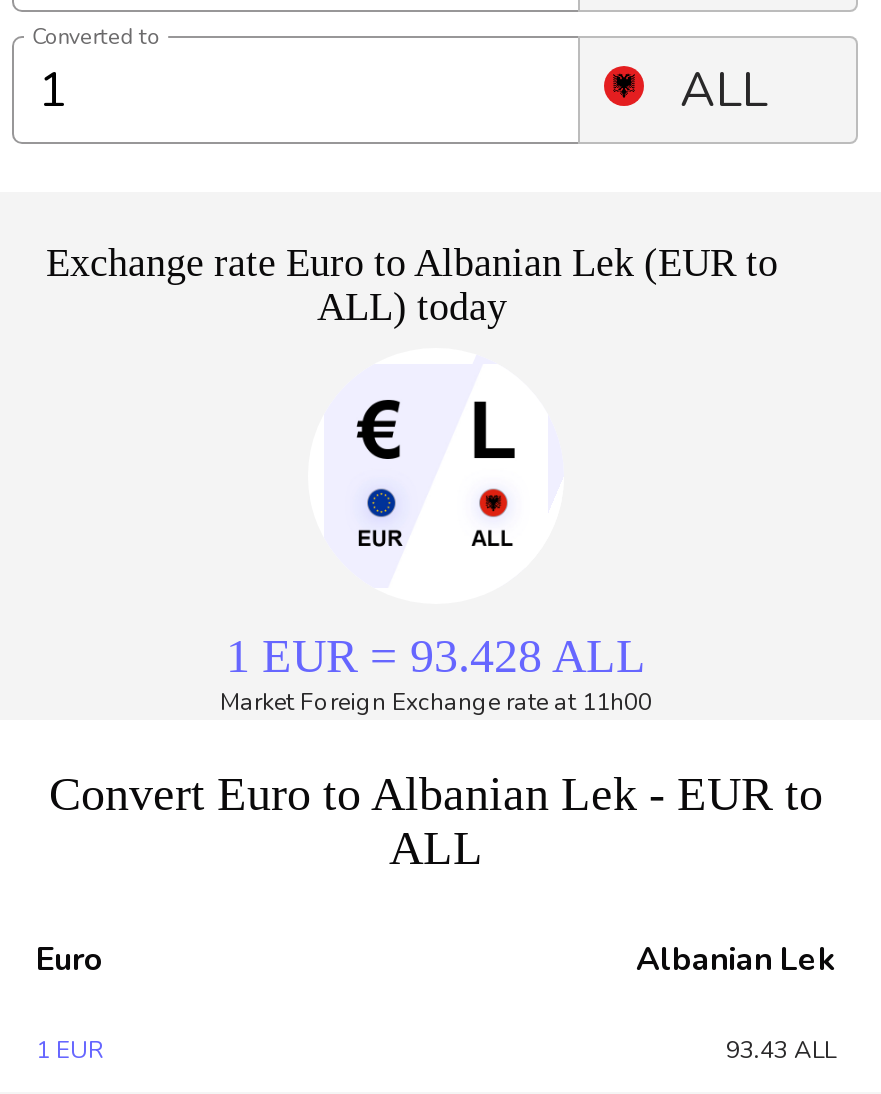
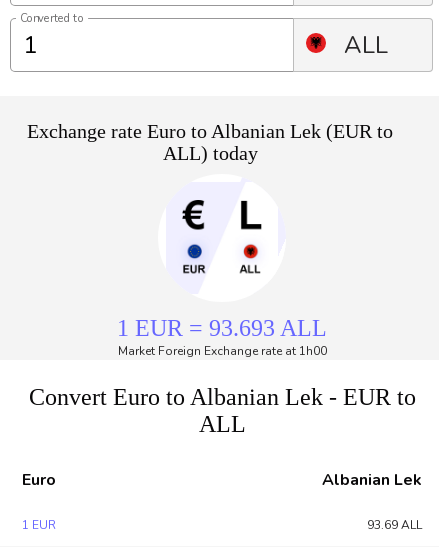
- 1 EUR = 93.428 ALL
+ 1 EUR = 93.693 ALL

- Market Foreign Exchange rate at 11h00
+ Market Foreign Exchange rate at 1h00

- 93.43 ALL
+ 93.69 ALL
